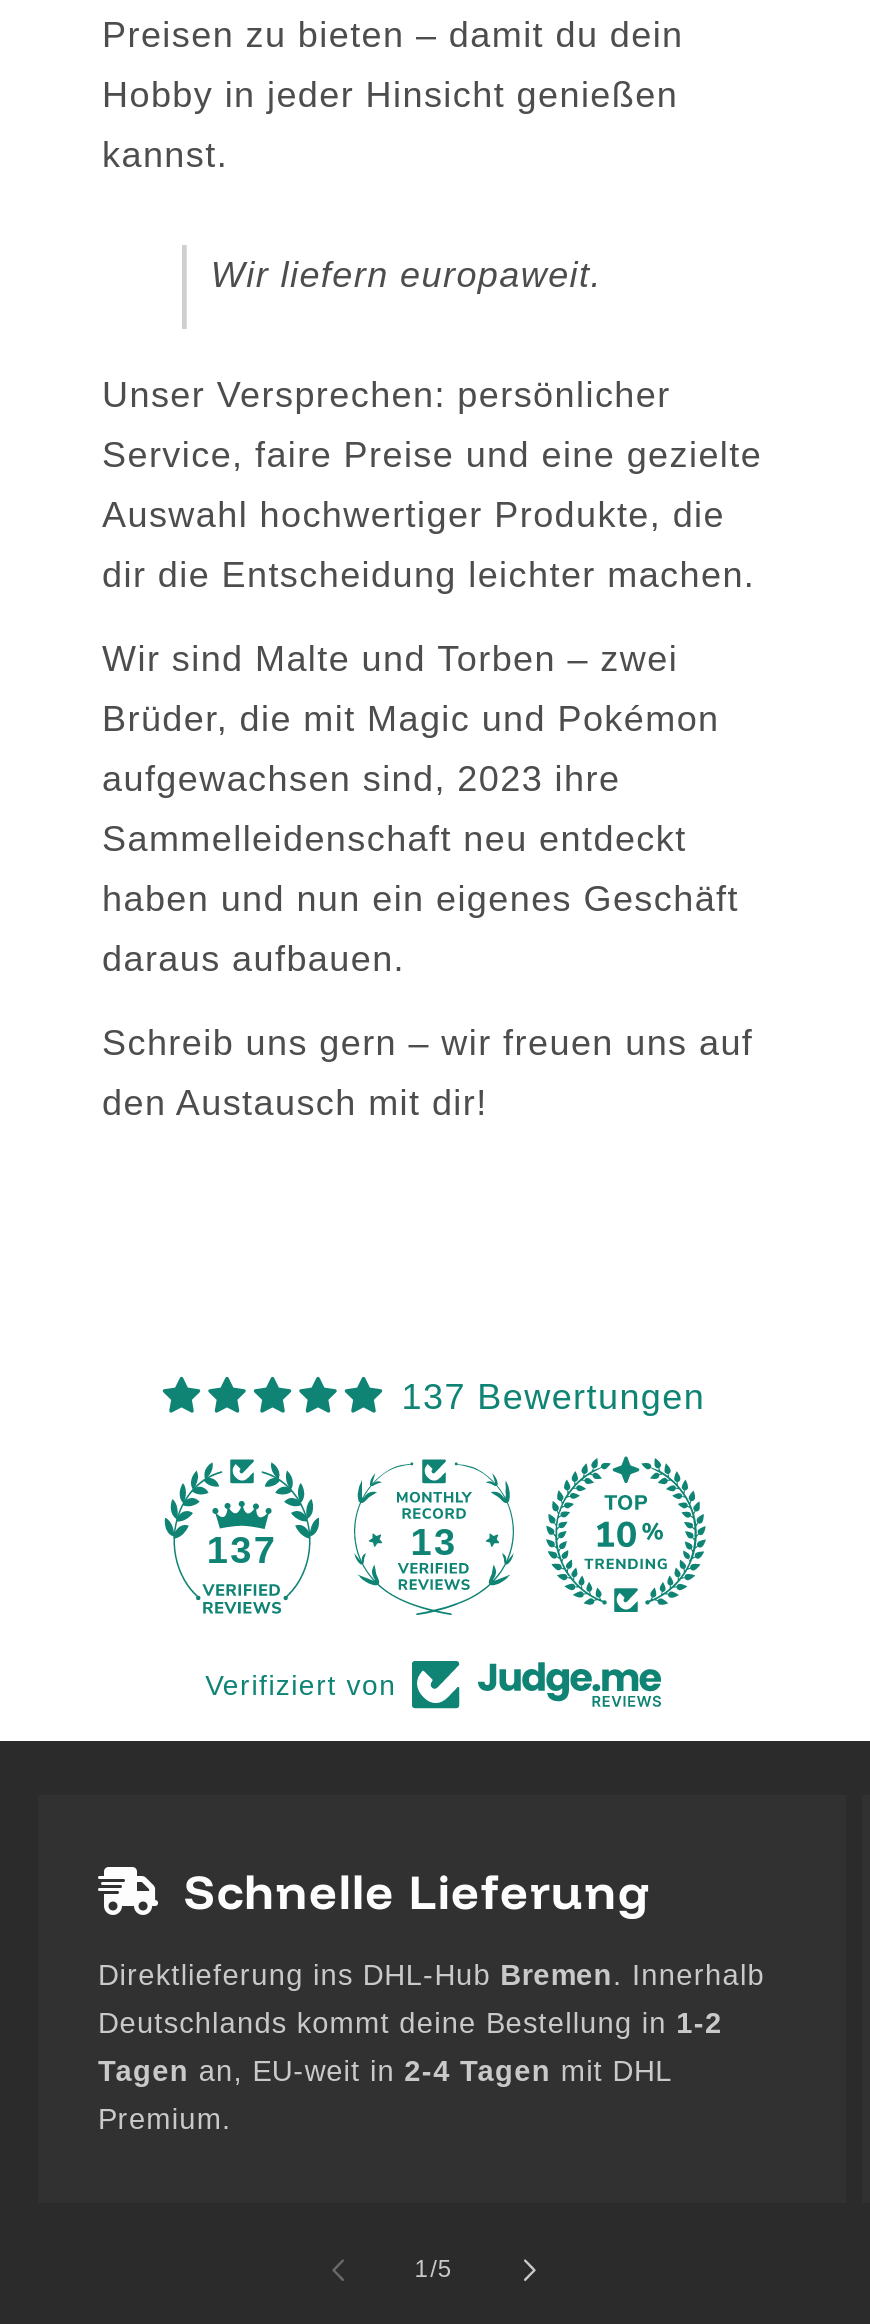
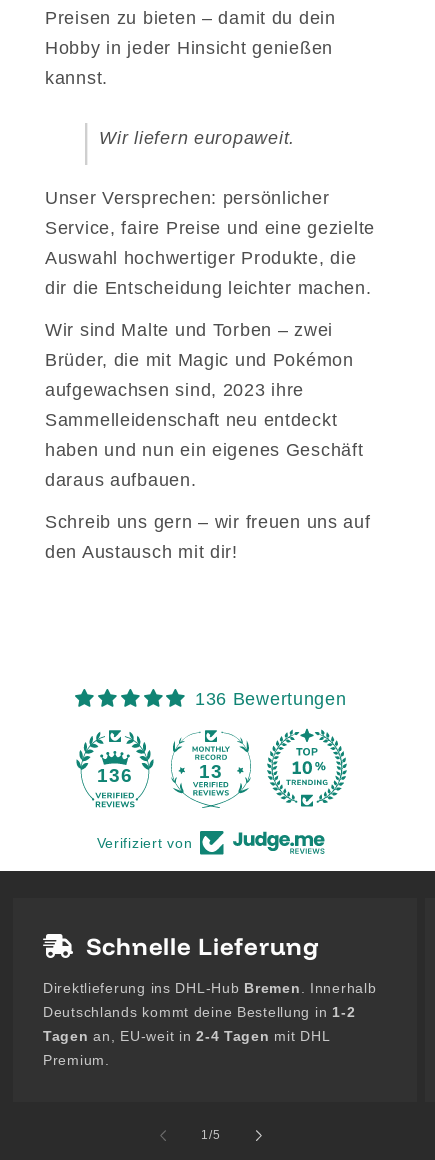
- 137 Bewertungen
+ 136 Bewertungen

- 137
+ 136
